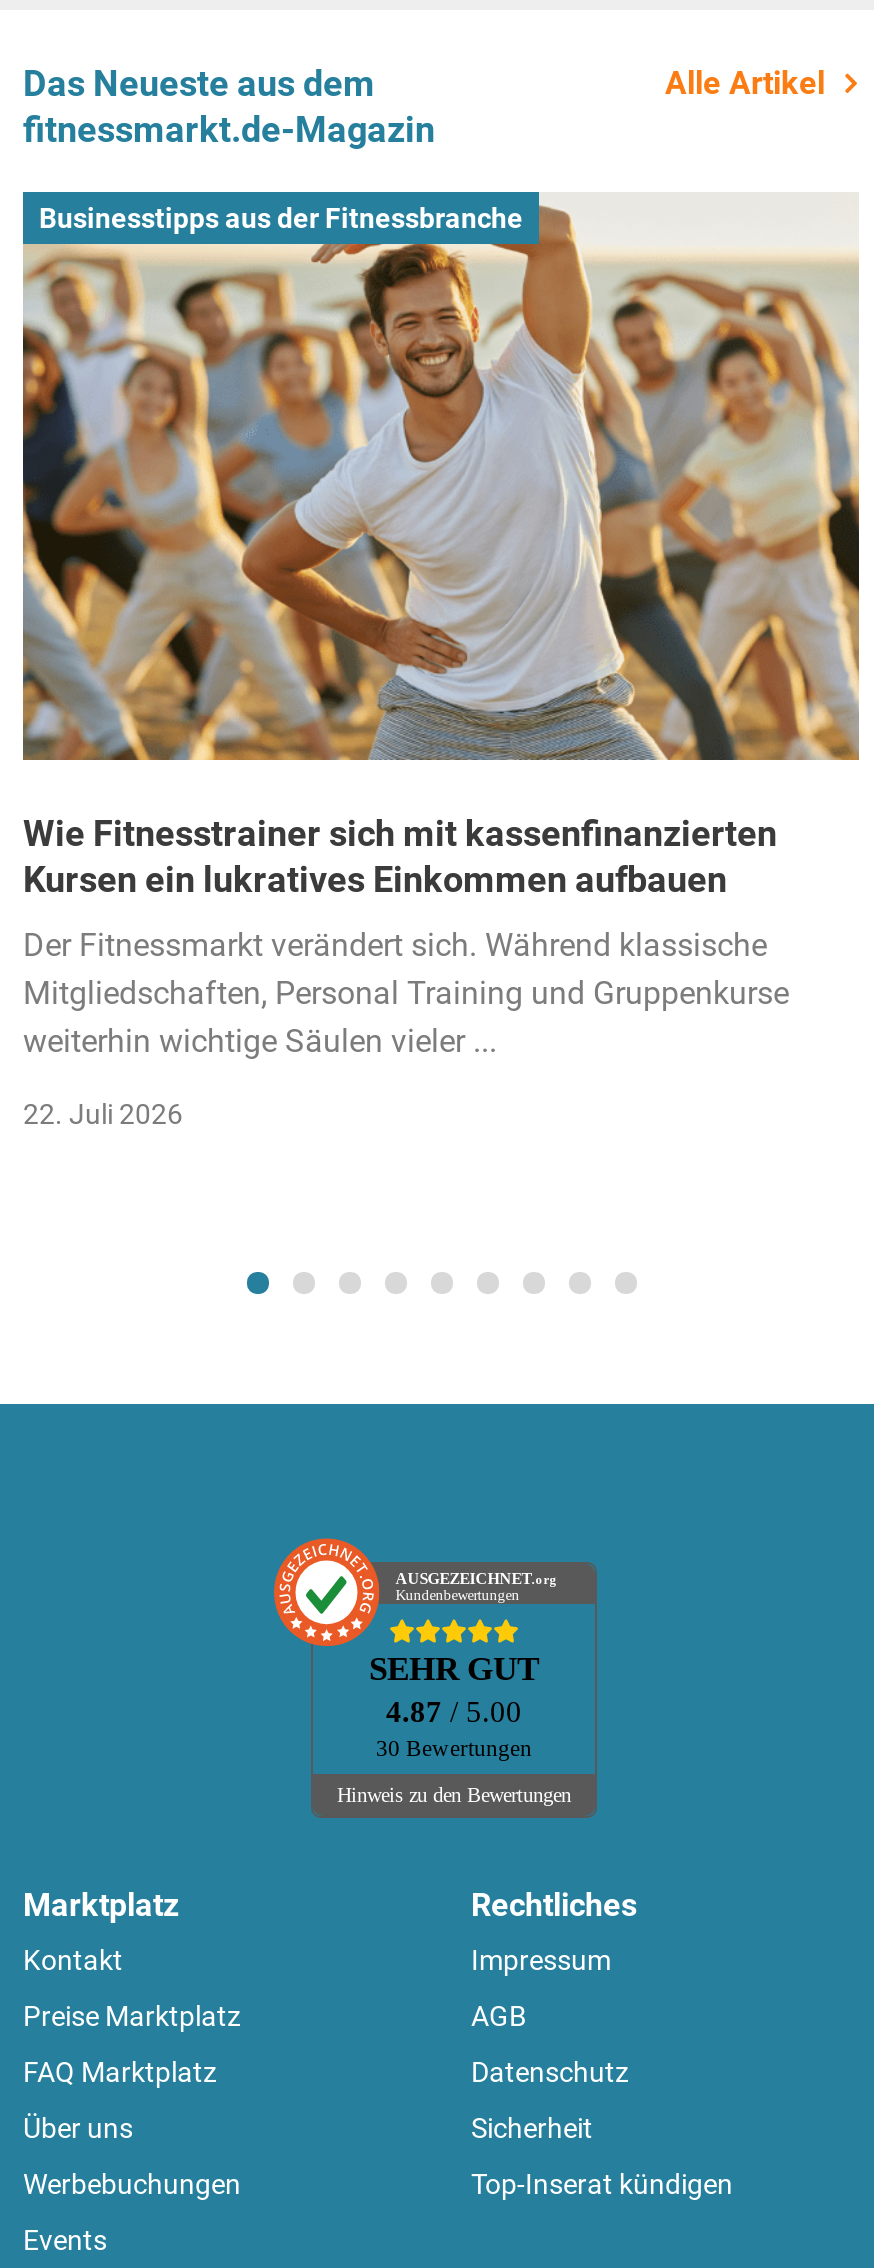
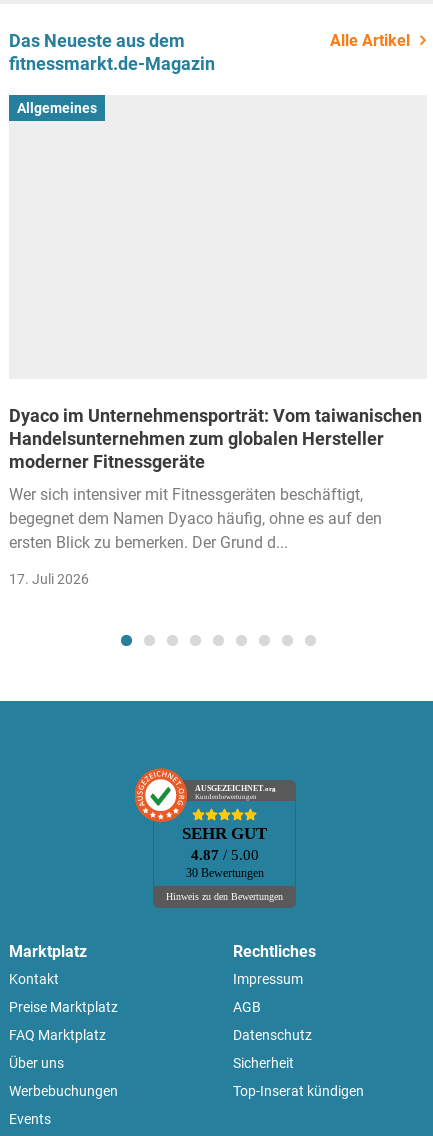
- [image]

- Businesstipps aus der Fitnessbranche
+ Allgemeines

- Wie Fitnesstrainer sich mit kassenfinanzierten
- Kursen ein lukratives Einkommen aufbauen
+ Dyaco im Unternehmensporträt: Vom taiwanischen
+ Handelsunternehmen zum globalen Hersteller
+ moderner Fitnessgeräte

- Der Fitnessmarkt verändert sich. Während klassische
- Mitgliedschaften, Personal Training und Gruppenkurse
- weiterhin wichtige Säulen vieler ...
+ Wer sich intensiver mit Fitnessgeräten beschäftigt,
+ begegnet dem Namen Dyaco häufig, ohne es auf den
+ ersten Blick zu bemerken. Der Grund d...

- 22. Juli 2026
+ 17. Juli 2026
